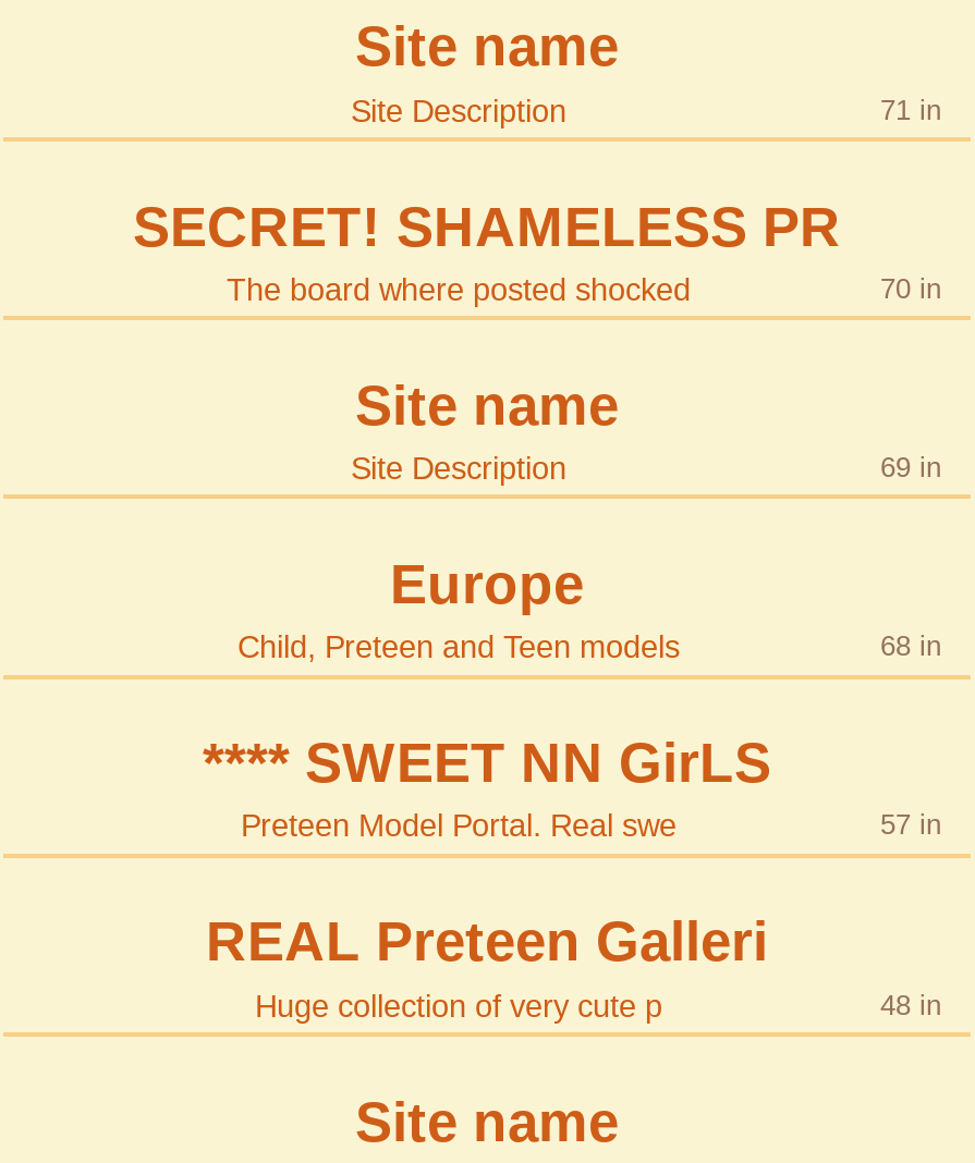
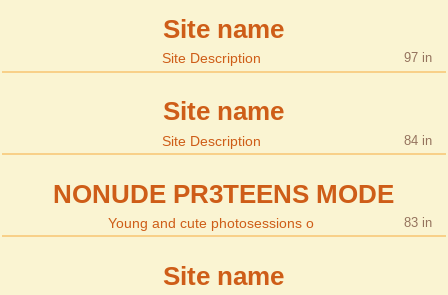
- 71
- SECRET! SHAMELESS PR
- The board where posted shocked
- 70
+ 97

- 69
- Europe
- Child, Preteen and Teen models
- 68
- **** SWEET NN GirLS
- Preteen Model Portal. Real swe
- 57
- REAL Preteen Galleri
- Huge collection of very cute p
- 48
+ 84
+ NONUDE PR3TEENS MODE
+ Young and cute photosessions o
+ 83
